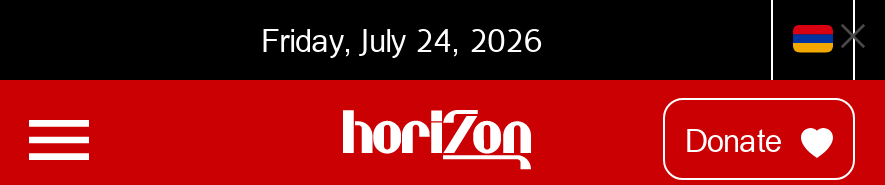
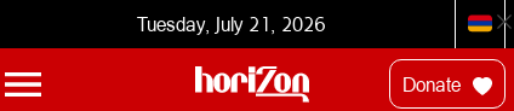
- Friday, July 24, 2026
+ Tuesday, July 21, 2026
